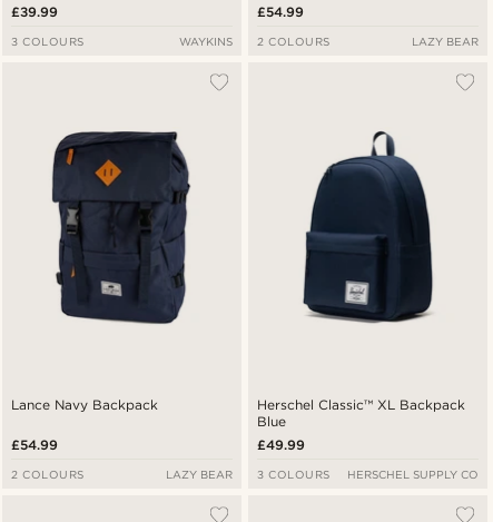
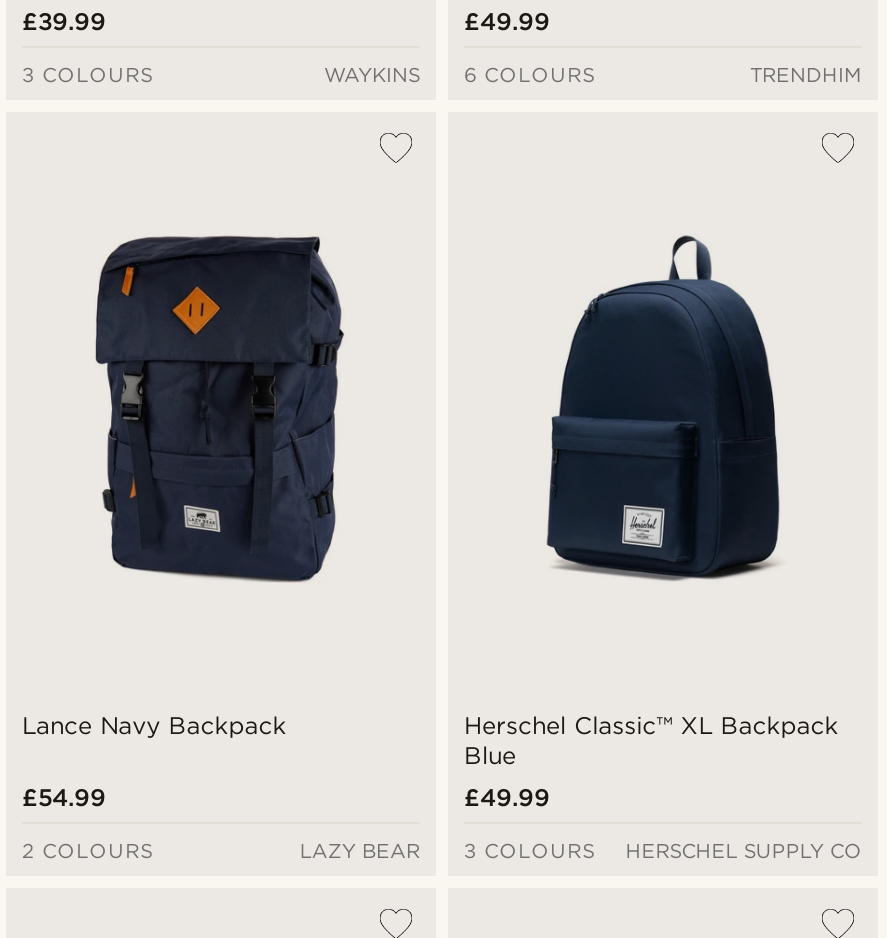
- £54.99
+ £49.99

- 2 COLOURS
- LAZY BEAR
+ 6 COLOURS
+ TRENDHIM
